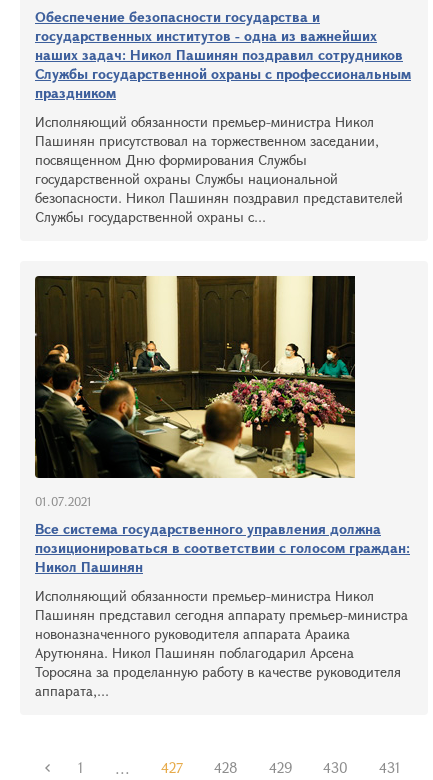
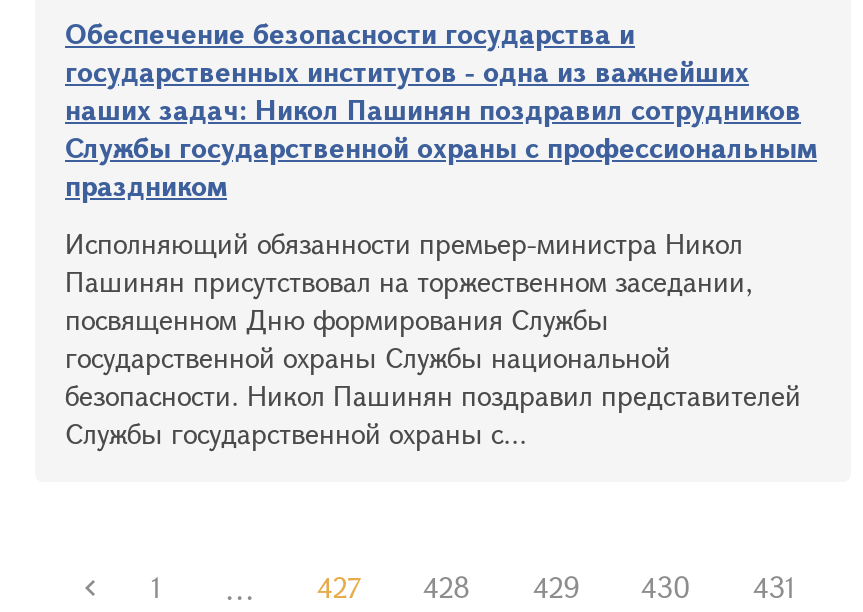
- [image]
- 01.07.2021
- Все система государственного управления должна
- позиционироваться в соответствии с голосом граждан:
- Никол Пашинян
- Исполняющий обязанности премьер-министра Никол
- Пашинян представил сегодня аппарату премьер-министра
- новоназначенного руководителя аппарата Араика
- Арутюняна. Никол Пашинян поблагодарил Арсена
- Торосяна за проделанную работу в качестве руководителя
- аппарата,...
